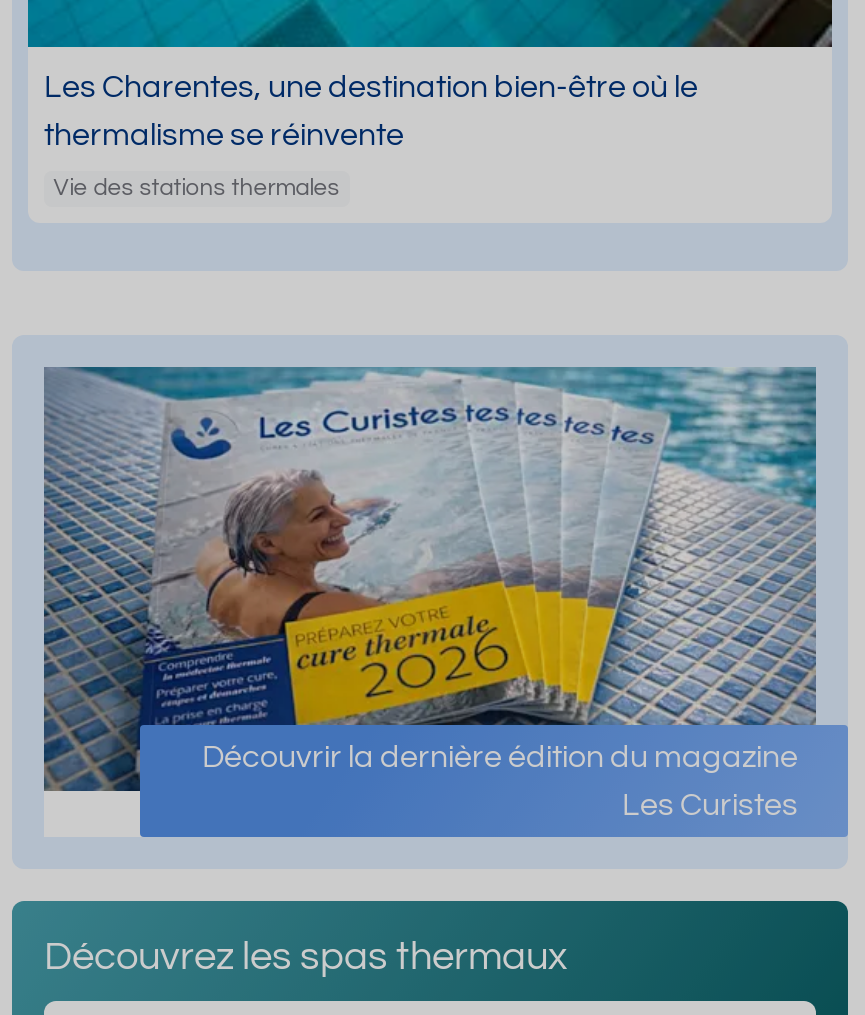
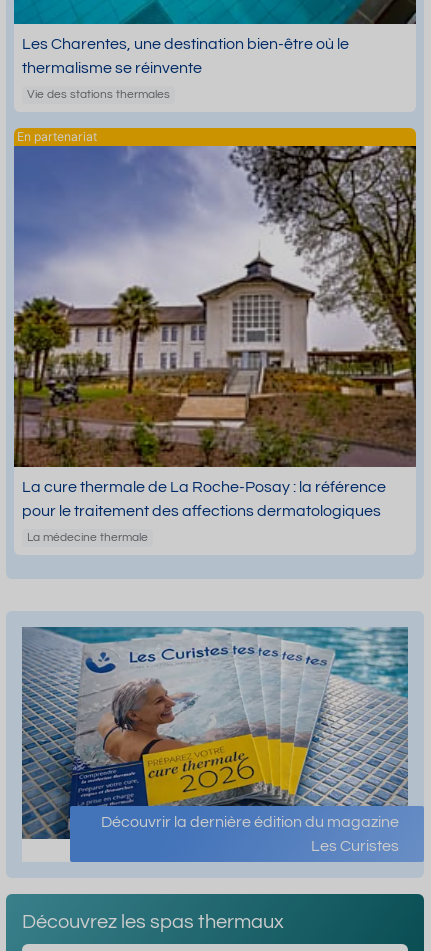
+ [image]
+ La cure thermale de La Roche-Posay : la référence
+ pour le traitement des affections dermatologiques
+ La médecine thermale
